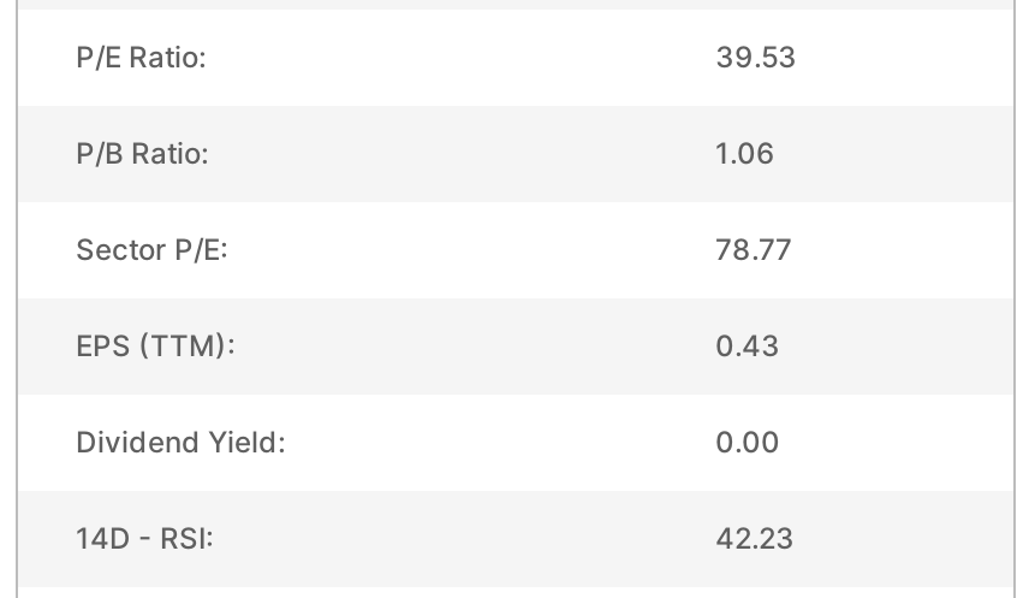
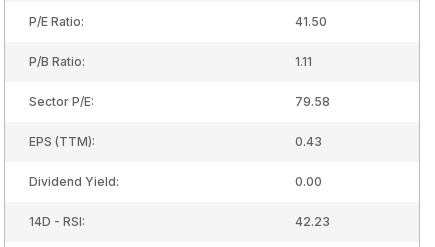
- 39.53
+ 41.50

- 1.06
+ 1.11

- 78.77
+ 79.58
